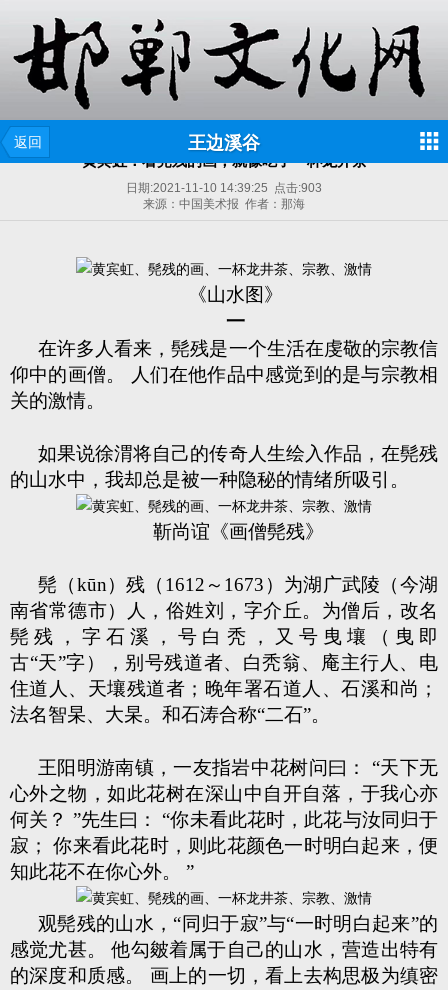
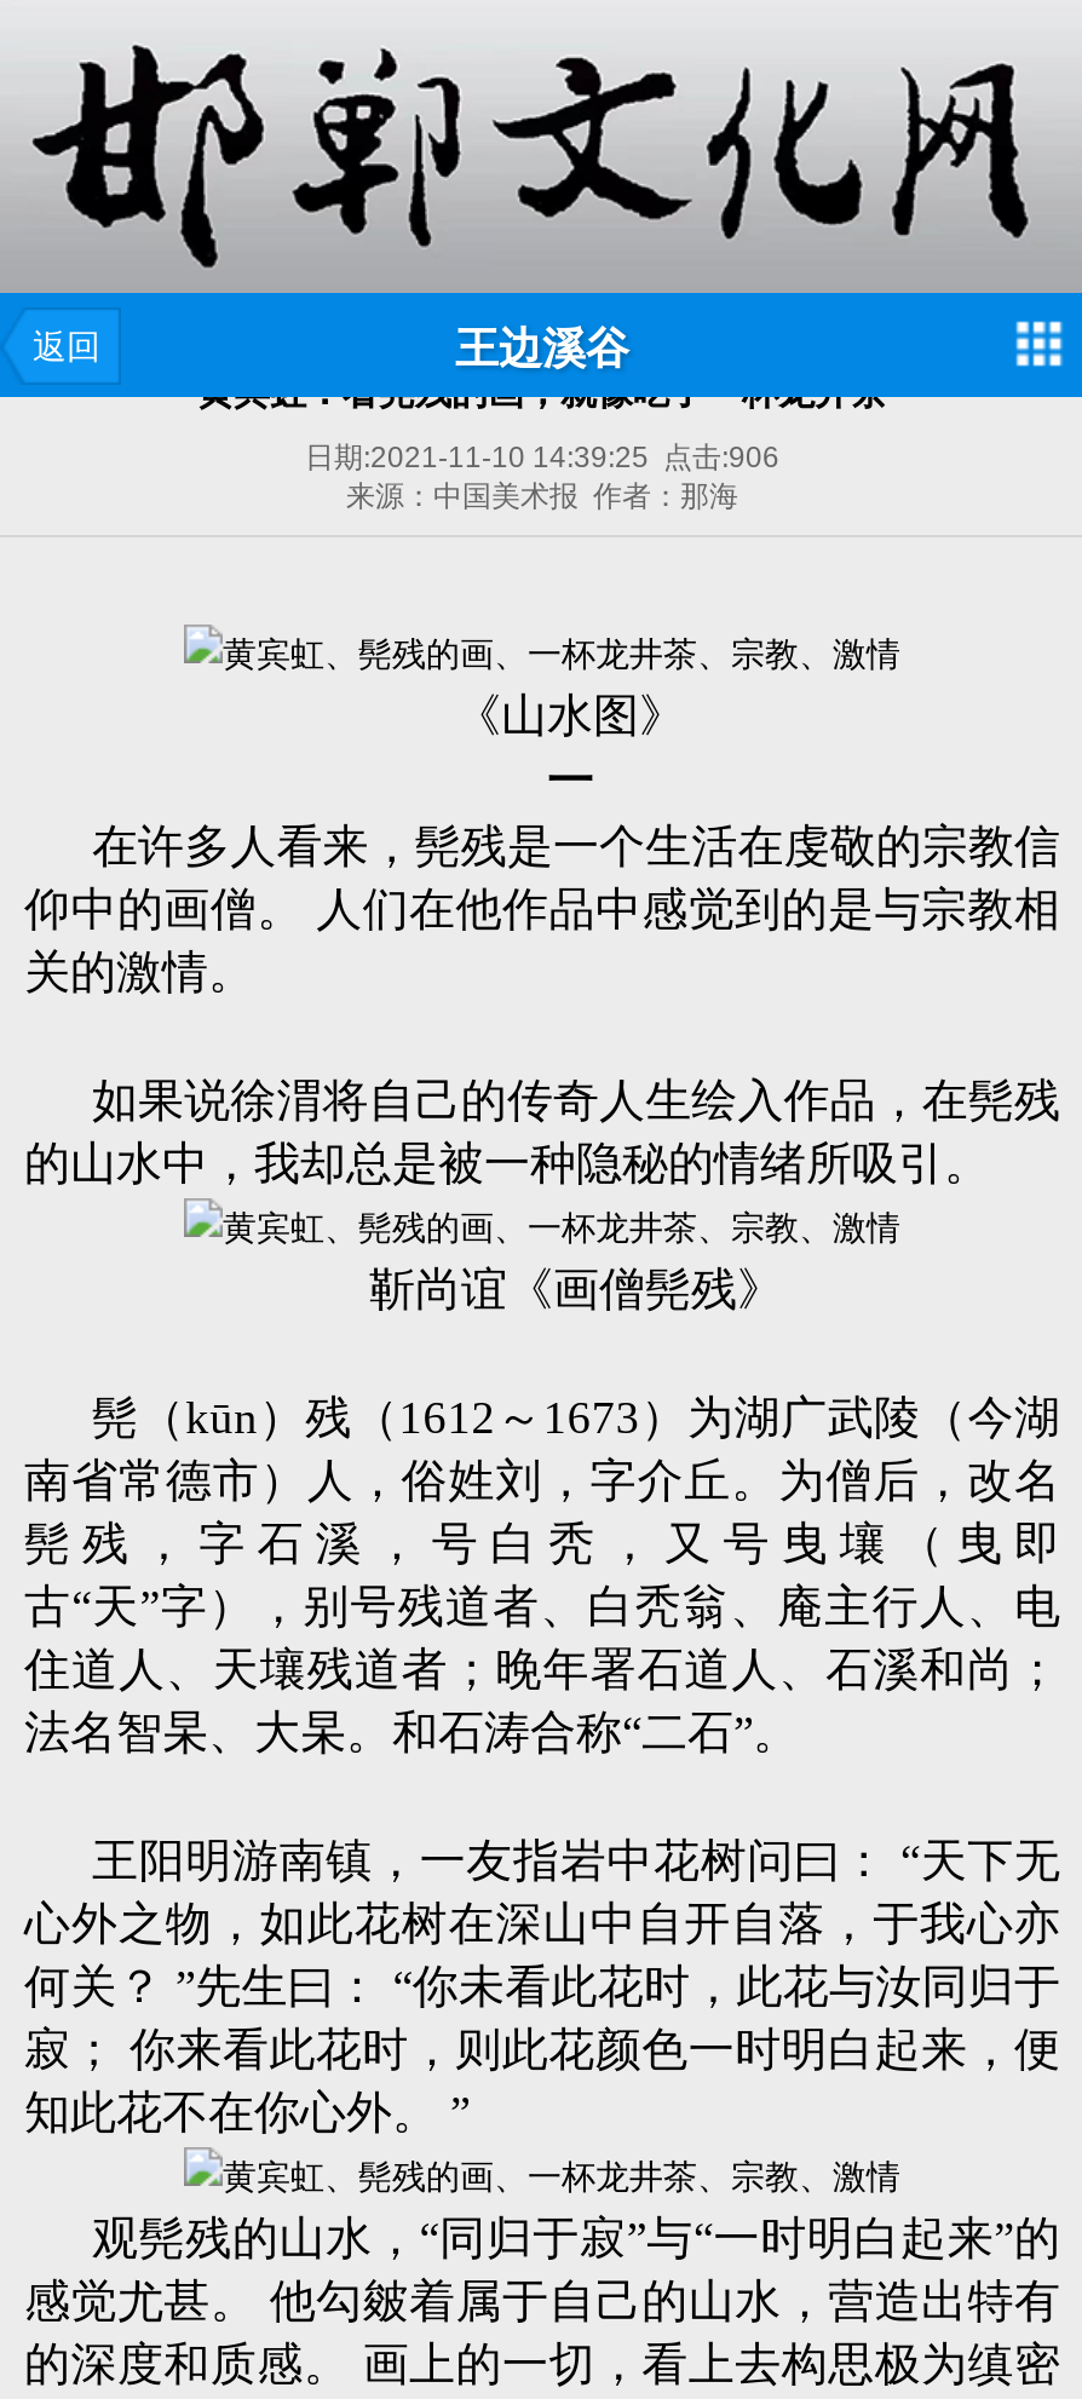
- 日期:2021-11-10 14:39:25点击:903
+ 日期:2021-11-10 14:39:25点击:906
